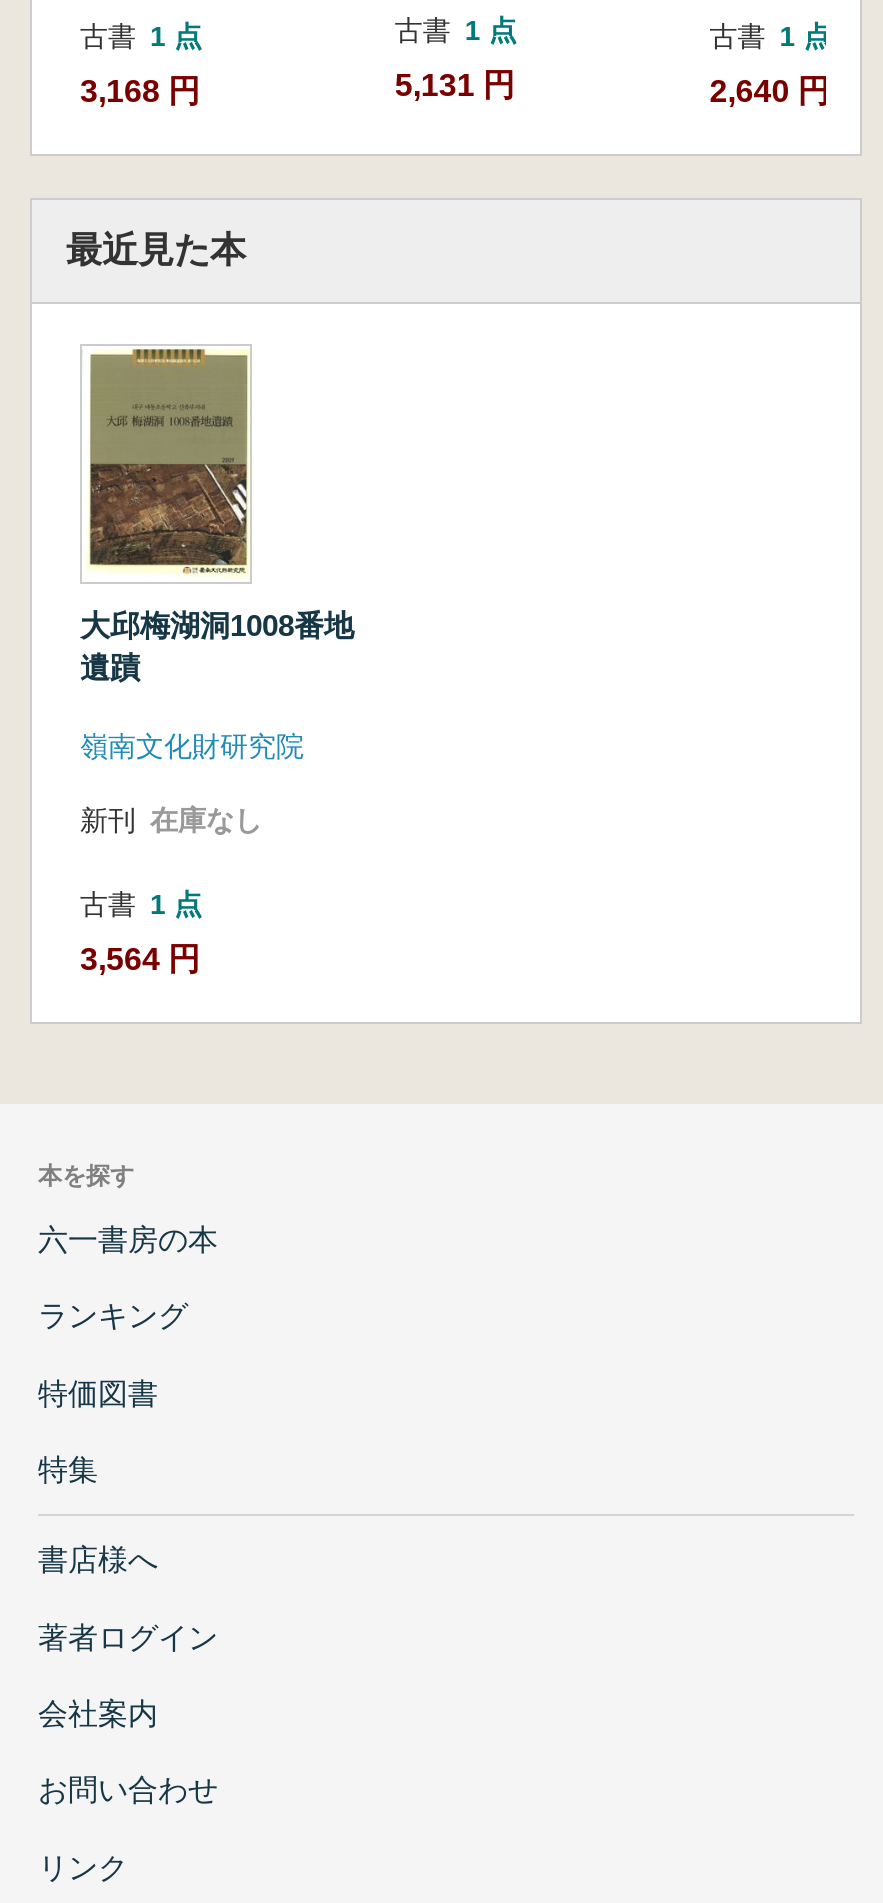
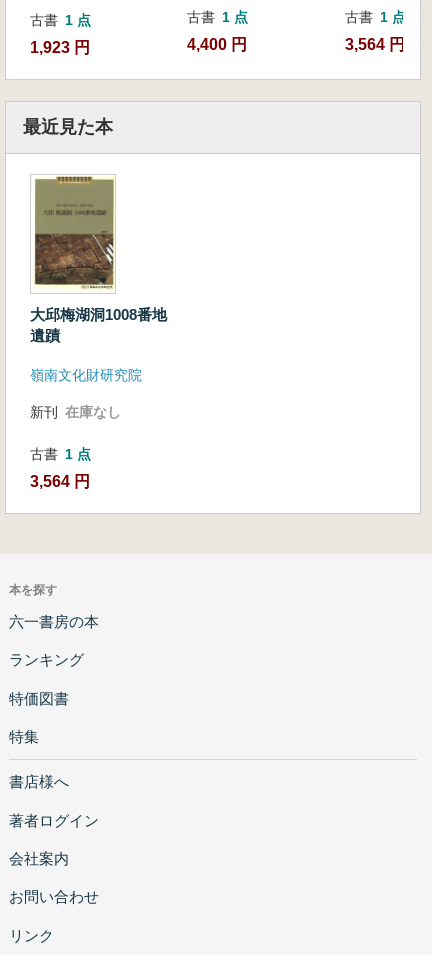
- 3,168 円
+ 1,923 円

- 5,131 円
+ 4,400 円

- 2,640 円
+ 3,564 円
